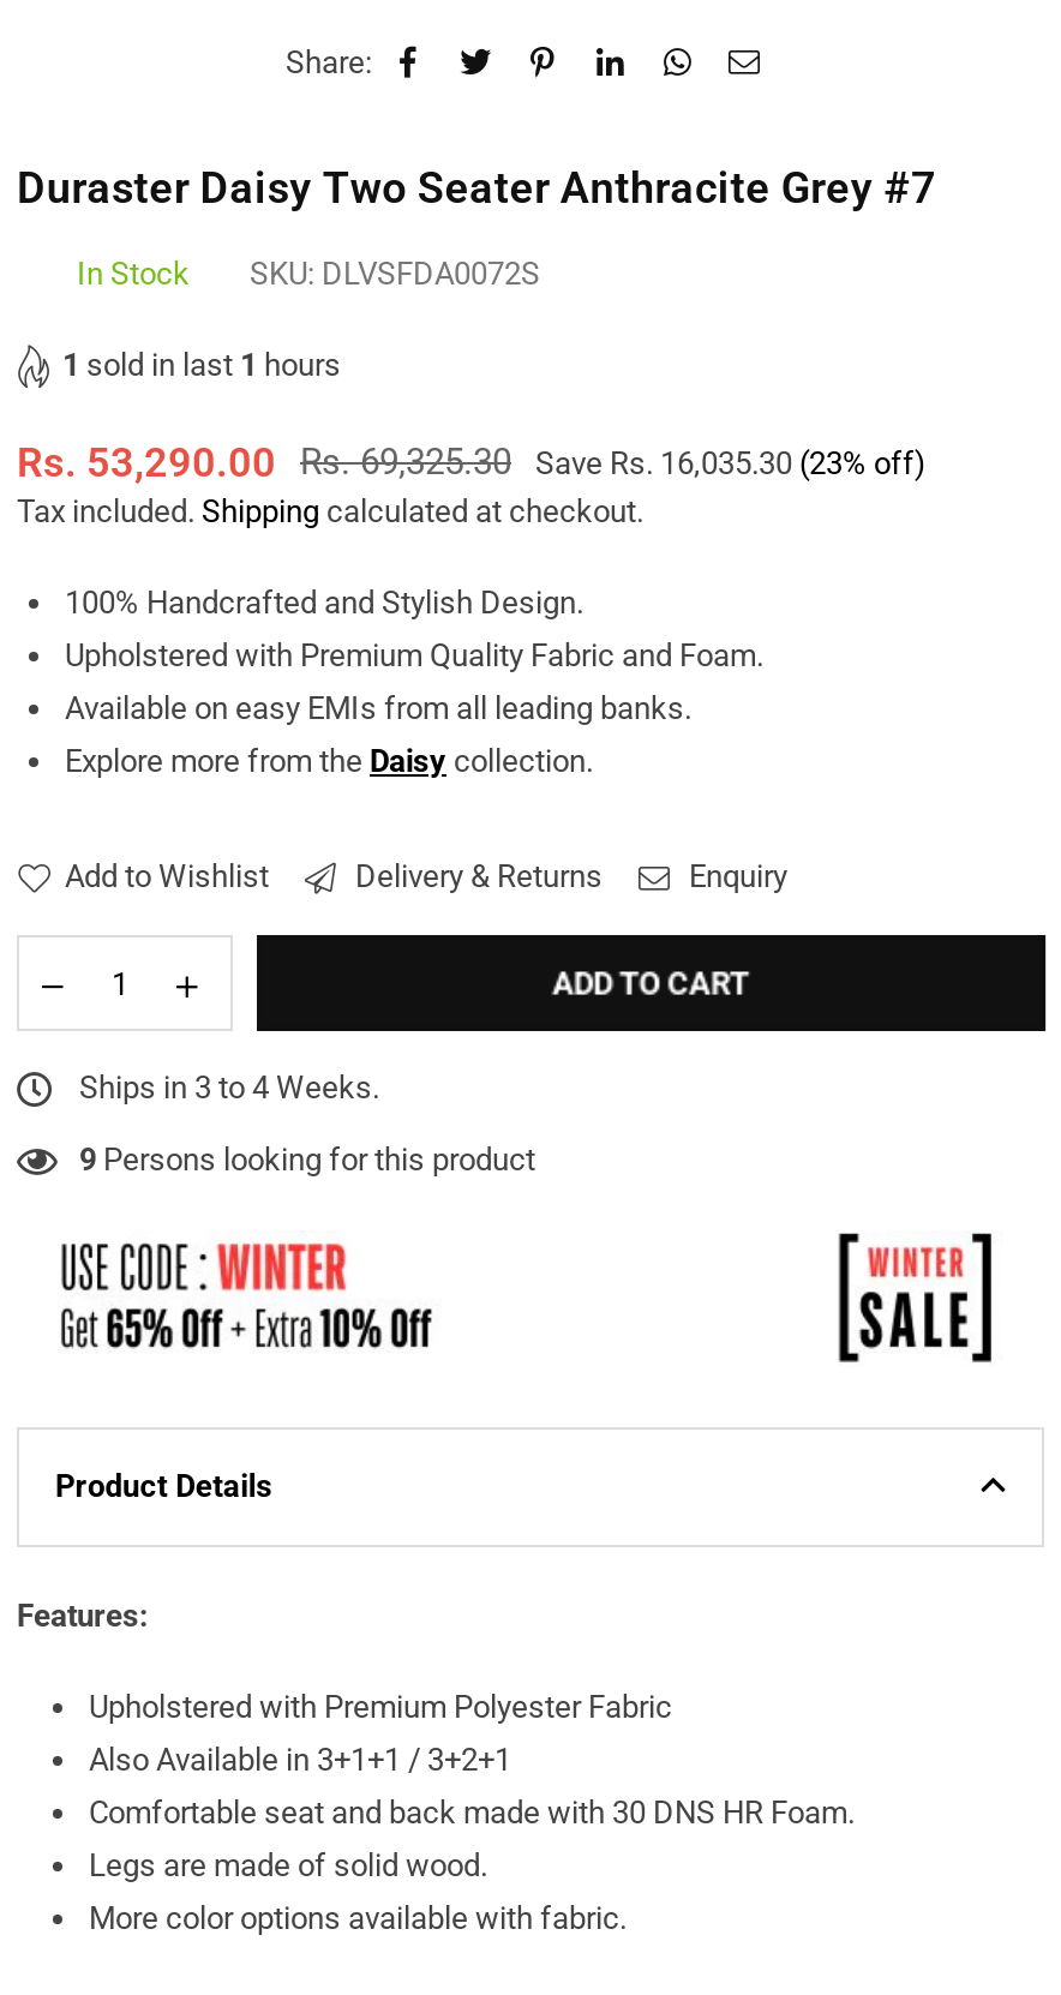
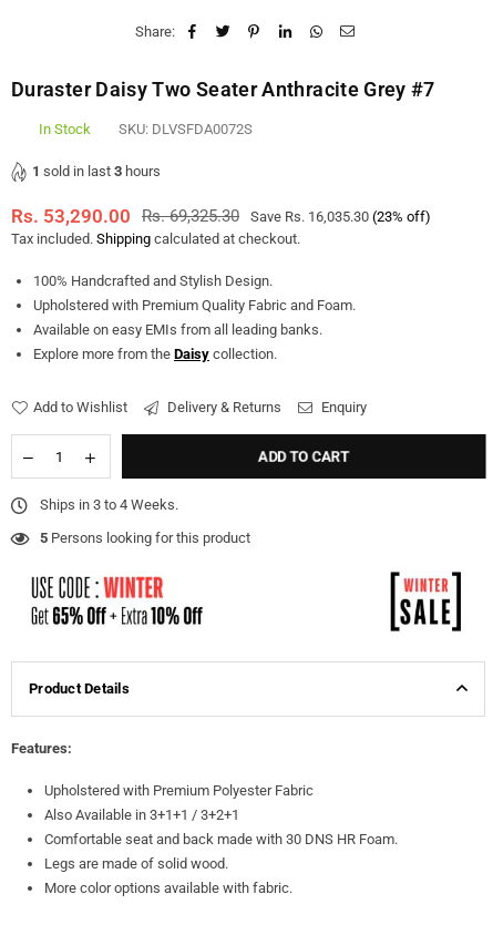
- 1 sold in last 1 hours
+ 1 sold in last 3 hours

- 9 Persons looking for this product
+ 5 Persons looking for this product
